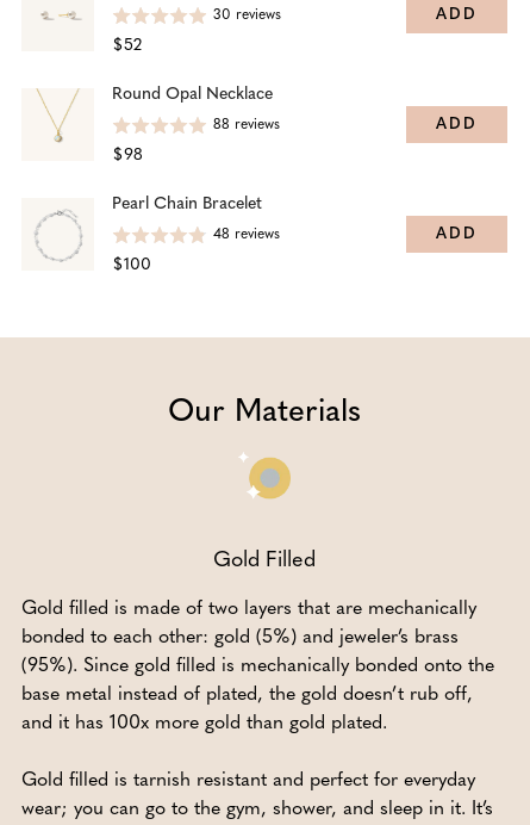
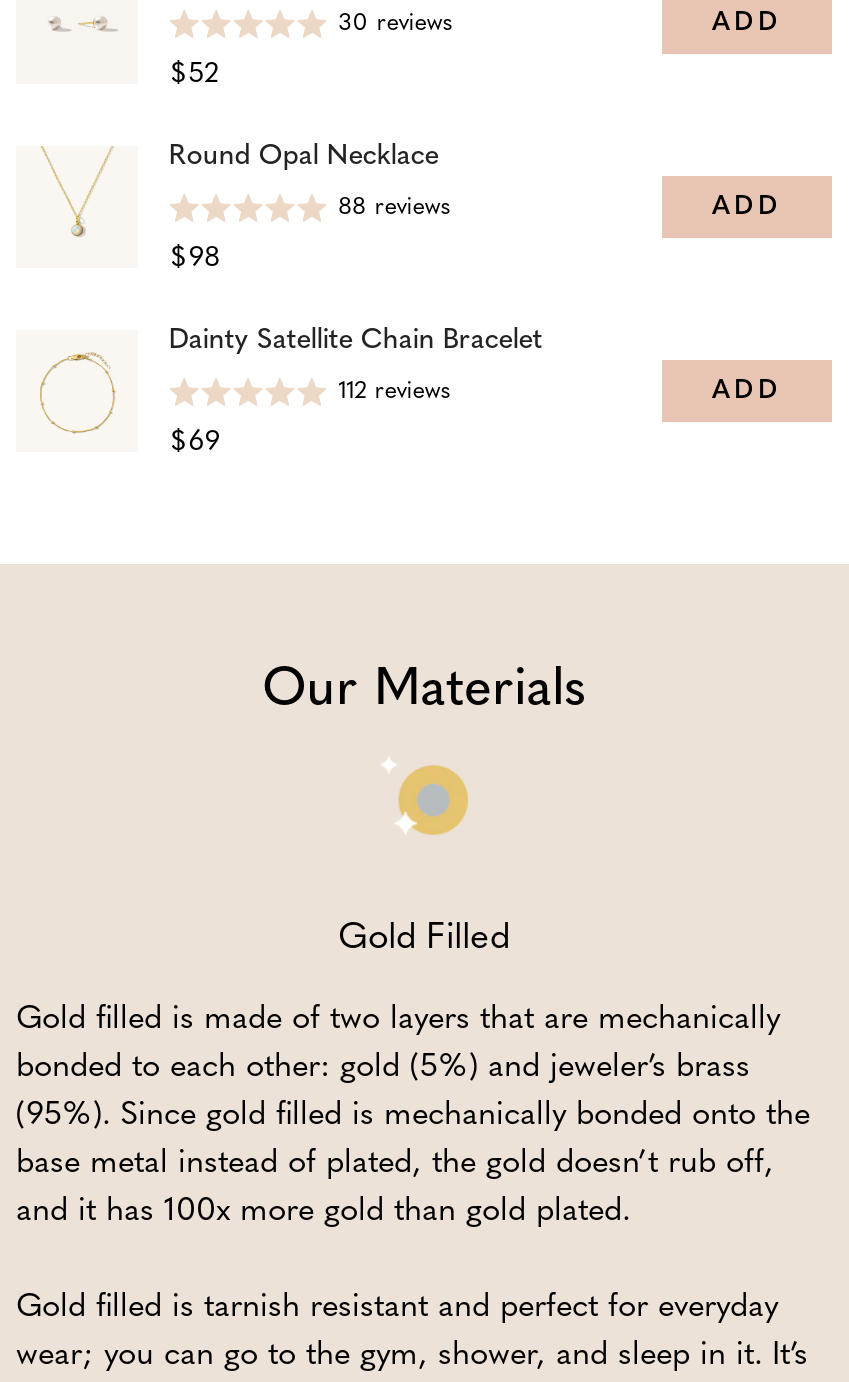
- Pearl Chain Bracelet
+ Dainty Satellite Chain Bracelet

- 48 reviews
+ 112 reviews

- $100
+ $69
